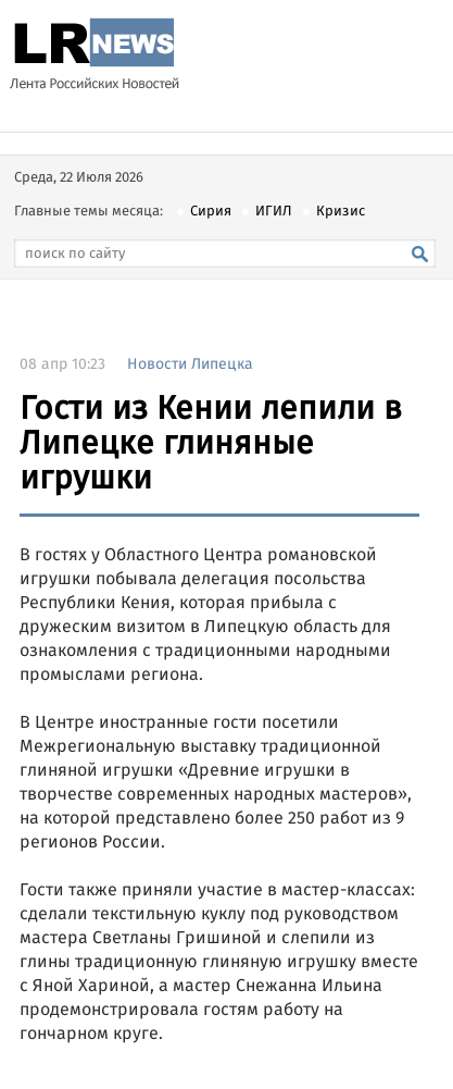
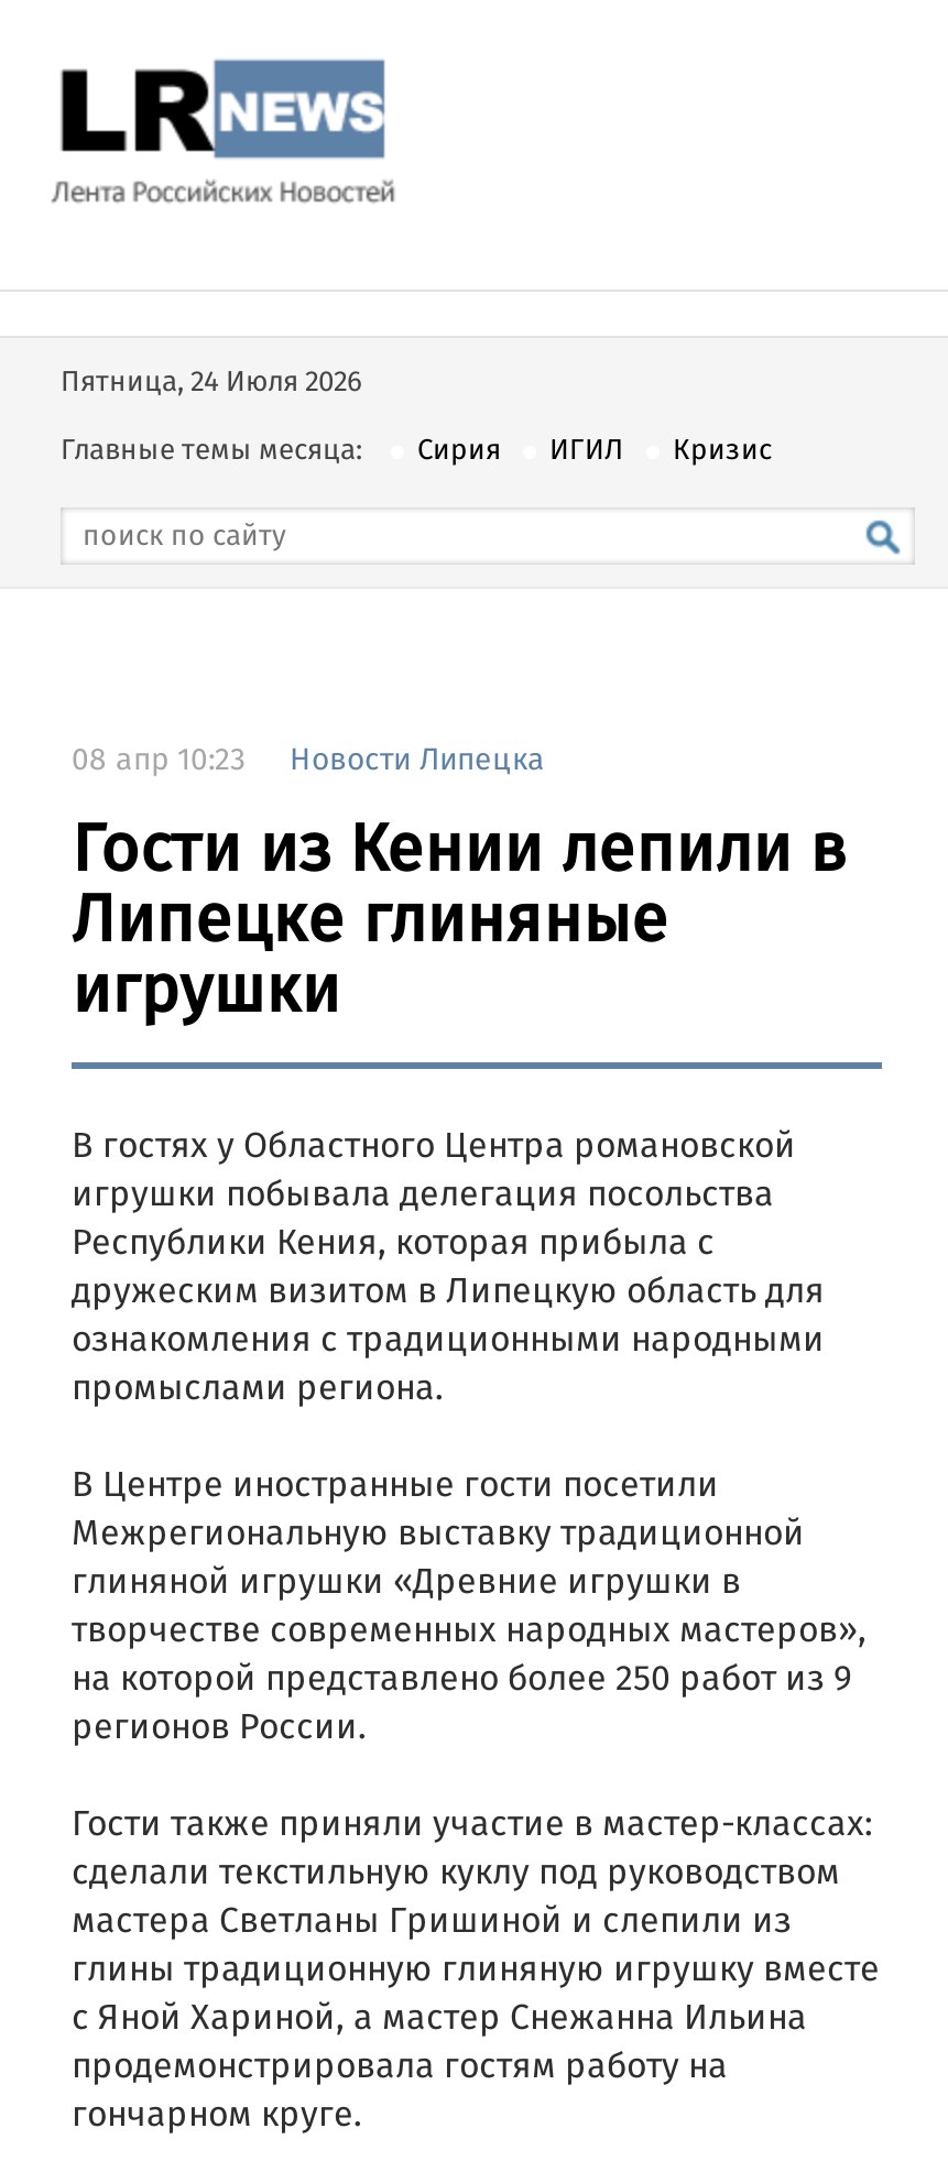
- Среда, 22 Июля 2026
+ Пятница, 24 Июля 2026
